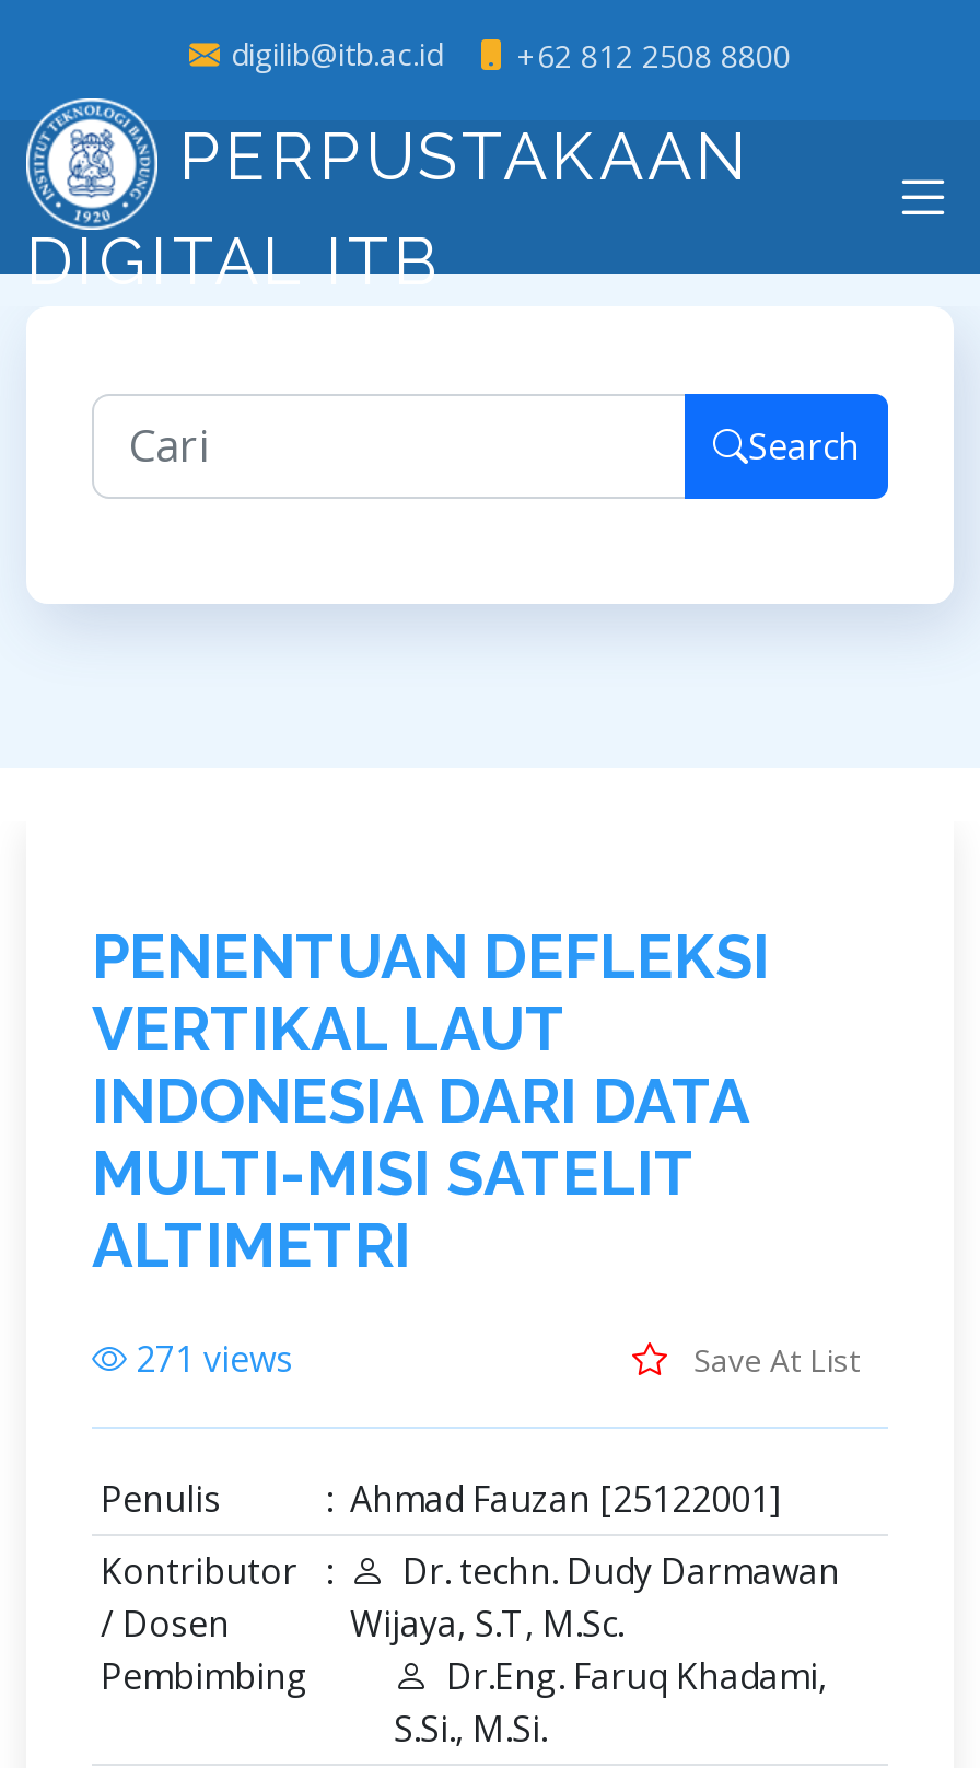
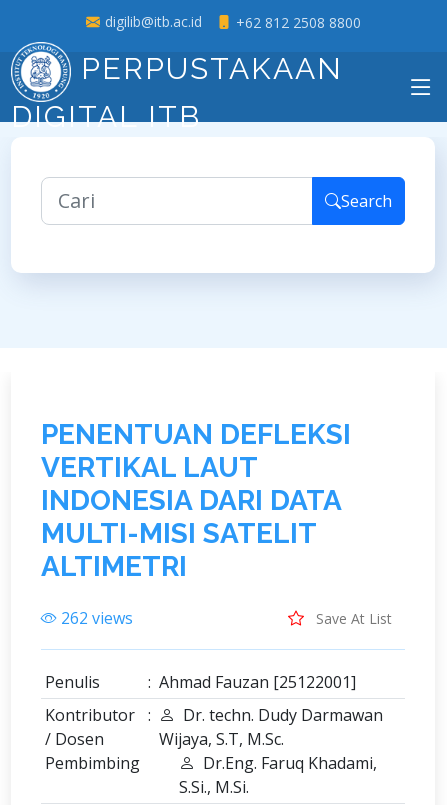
- 271 views
+ 262 views
